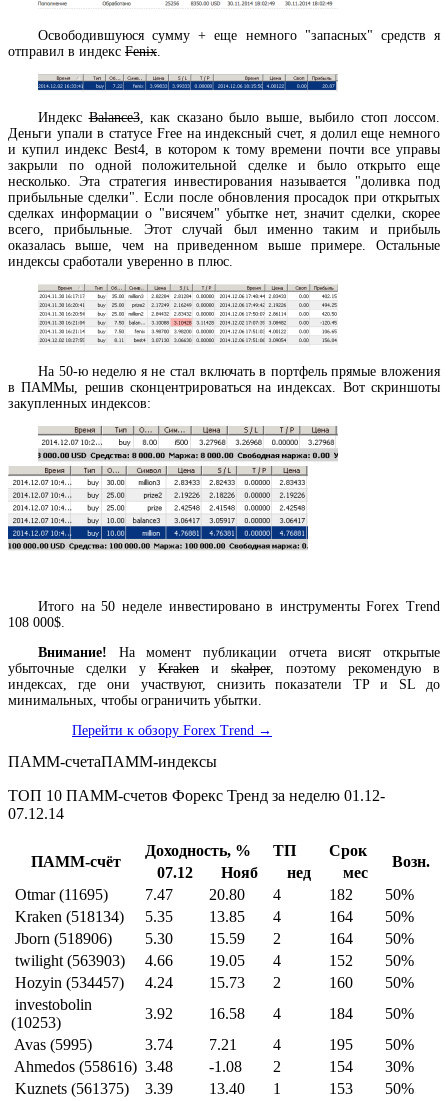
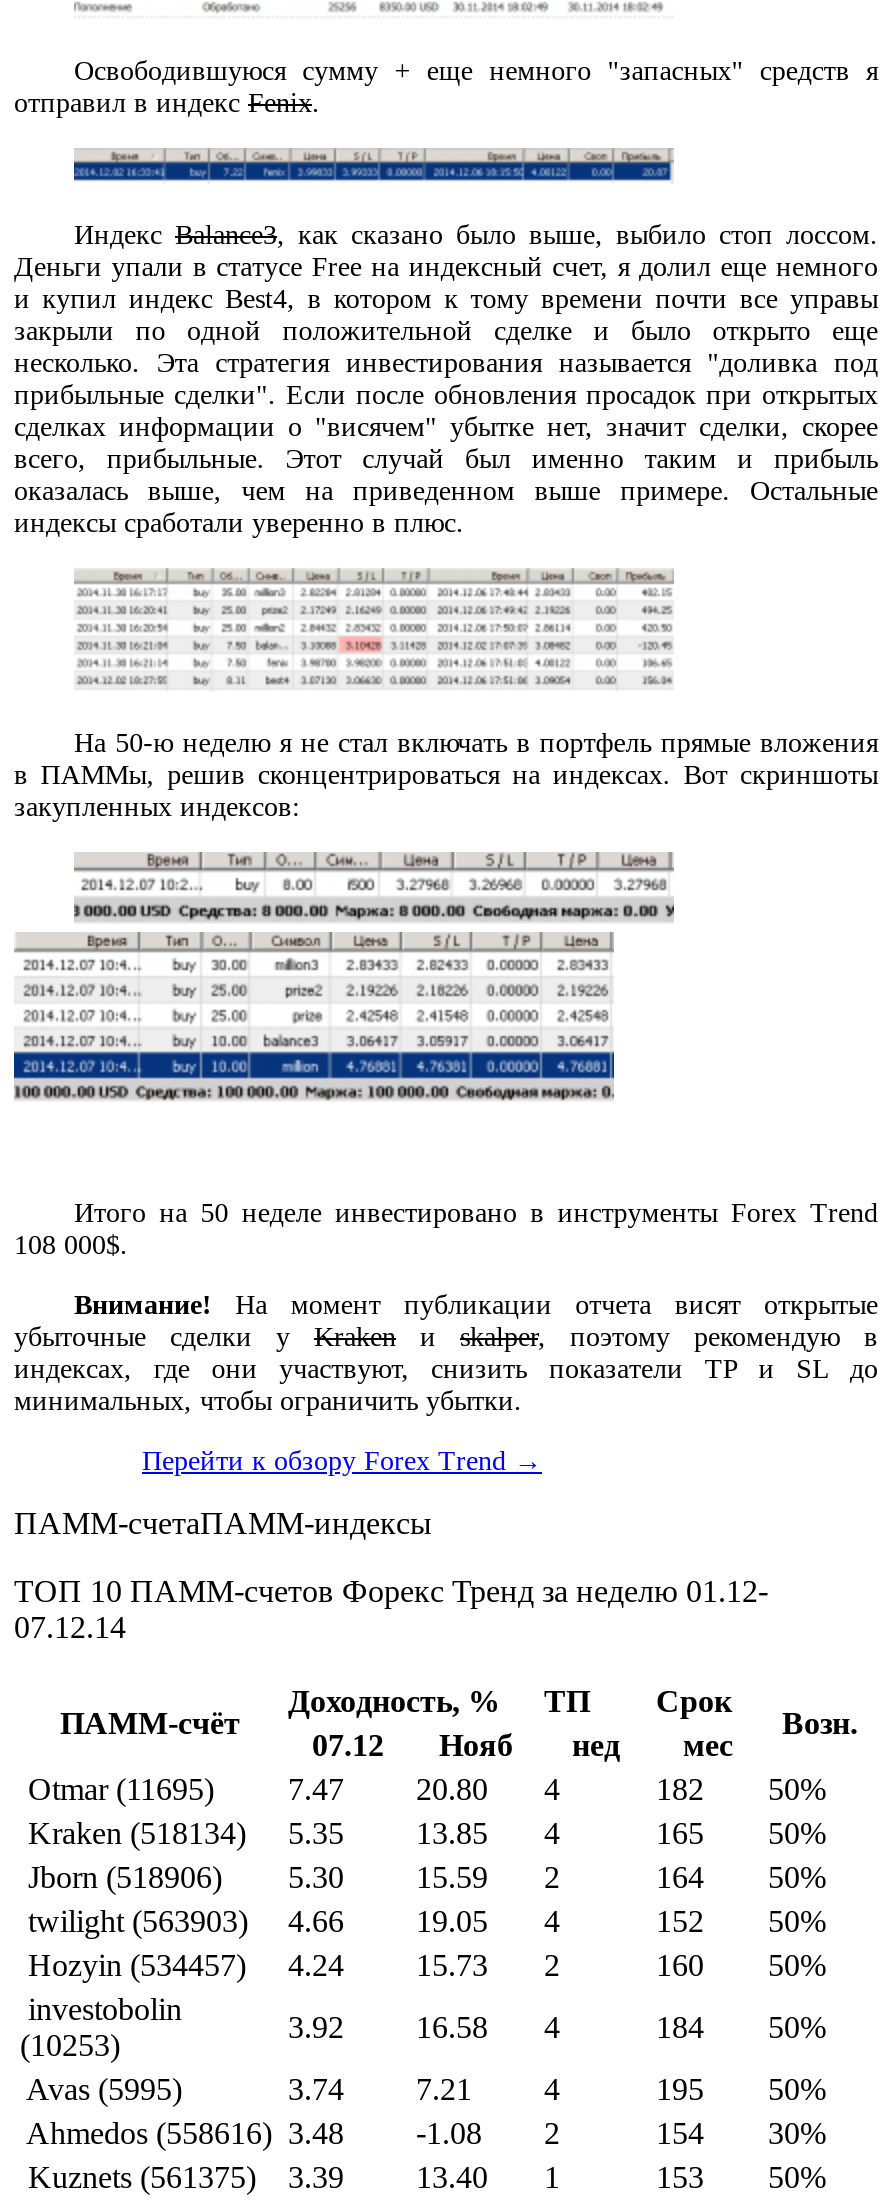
- 164 50%
+ 165 50%
